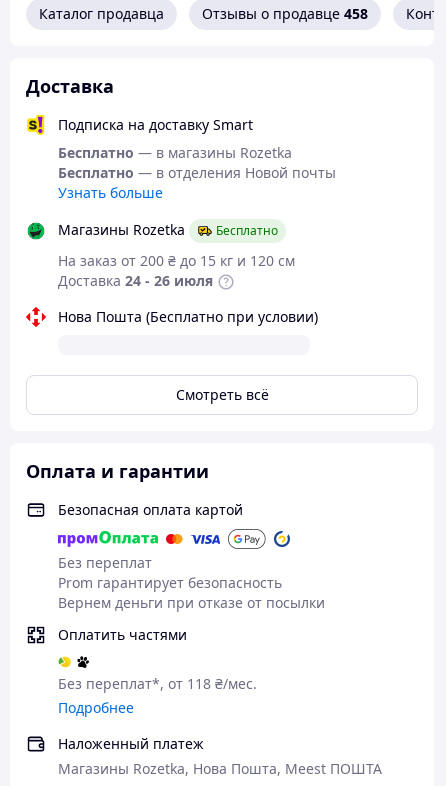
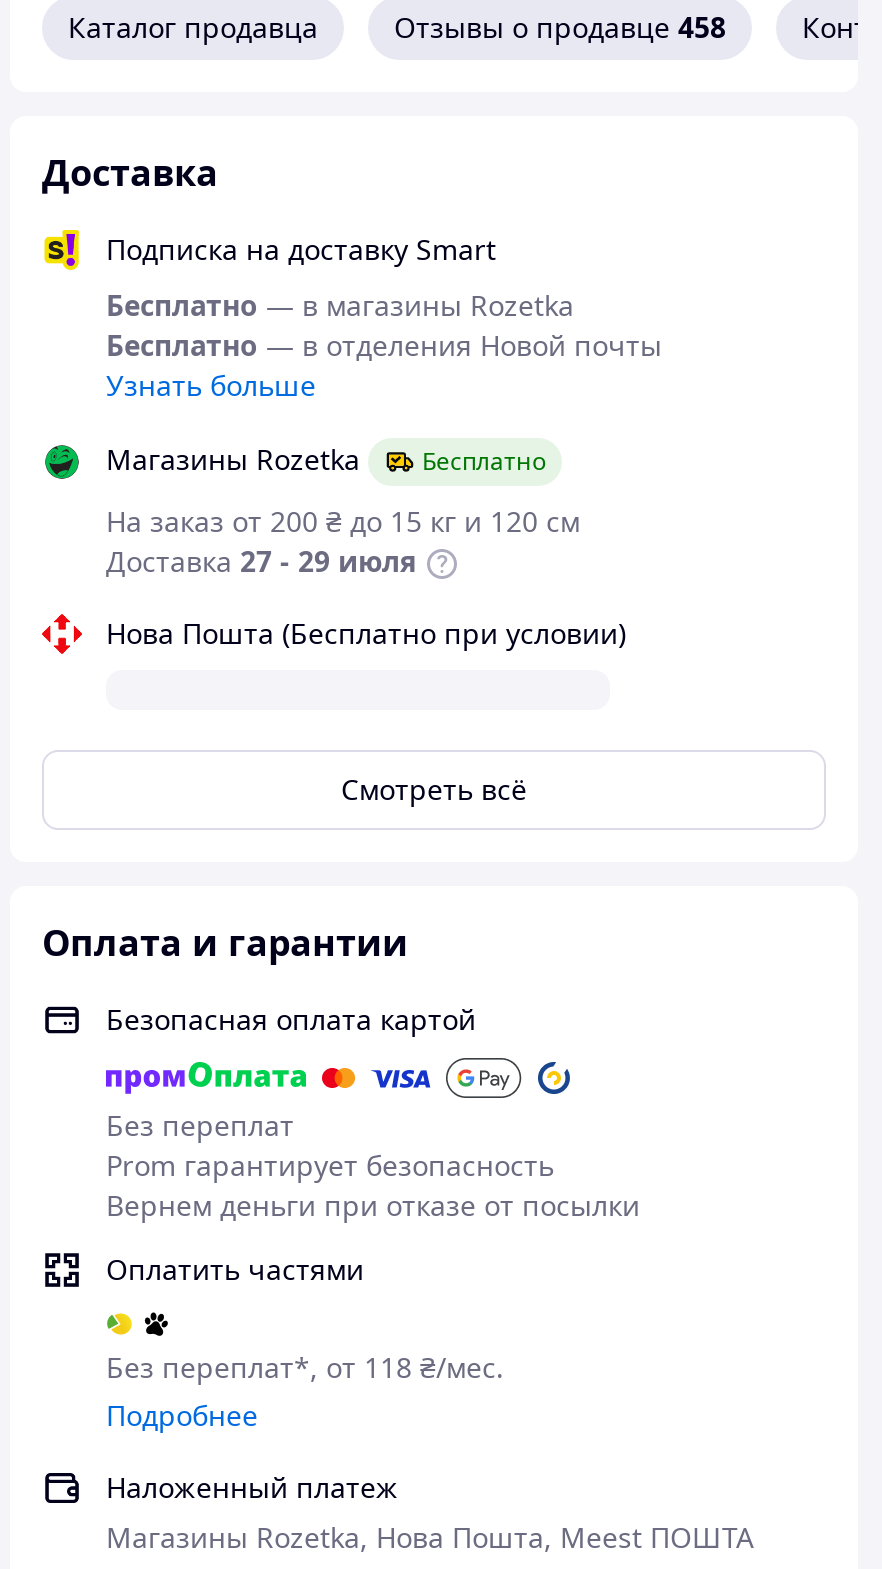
- Доставка 24 - 26 июля
+ Доставка 27 - 29 июля
